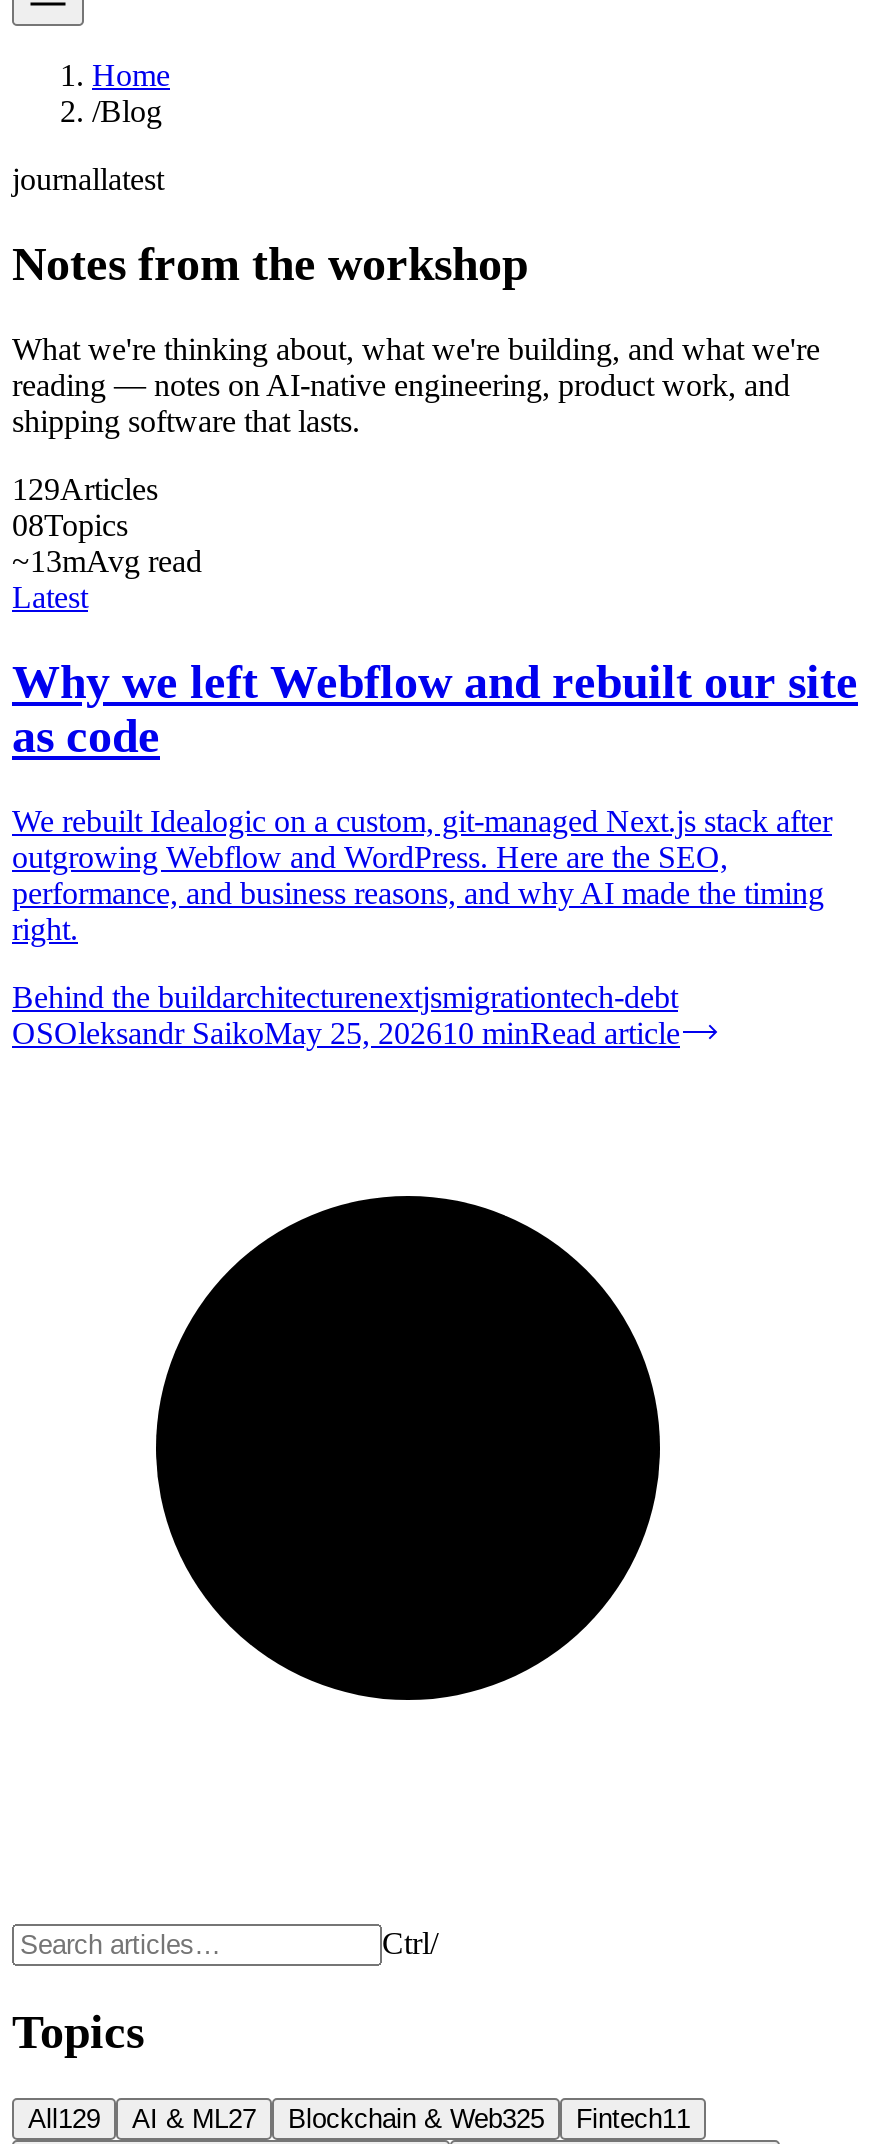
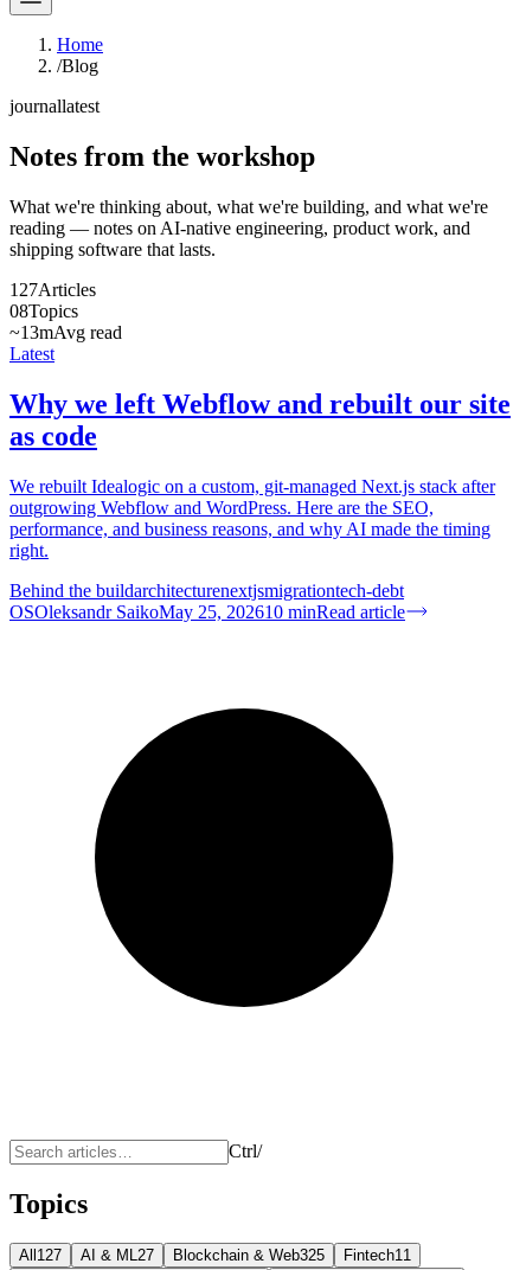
- 129Articles
+ 127Articles

- All129 AI & ML27 Blockchain & Web325 Fintech11
+ All127 AI & ML27 Blockchain & Web325 Fintech11
